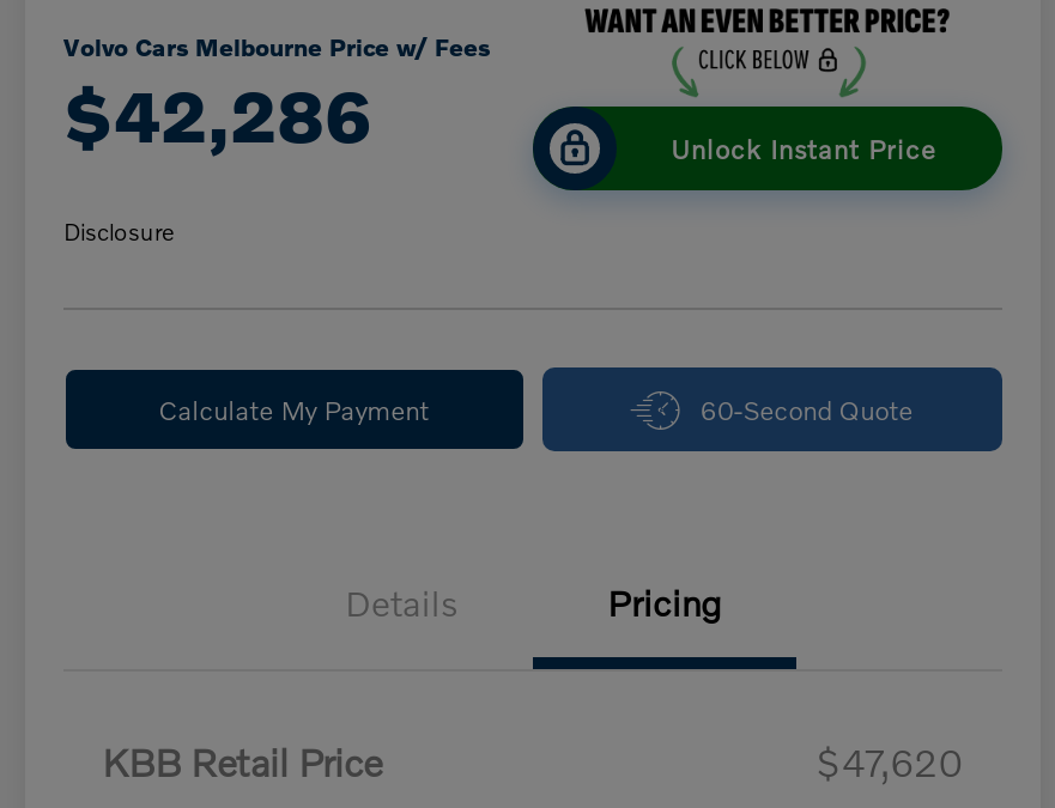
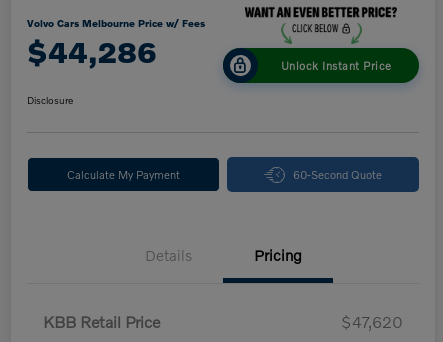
- $42,286
+ $44,286
